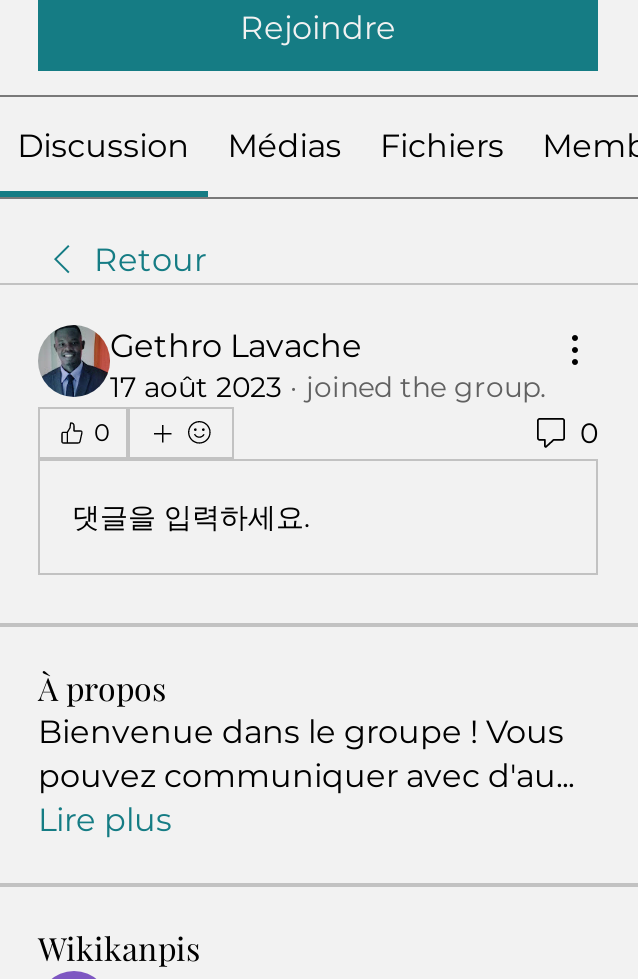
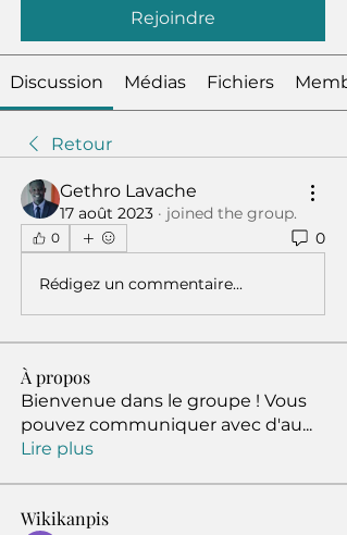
- 댓글을 입력하세요.
+ Rédigez un commentaire...
